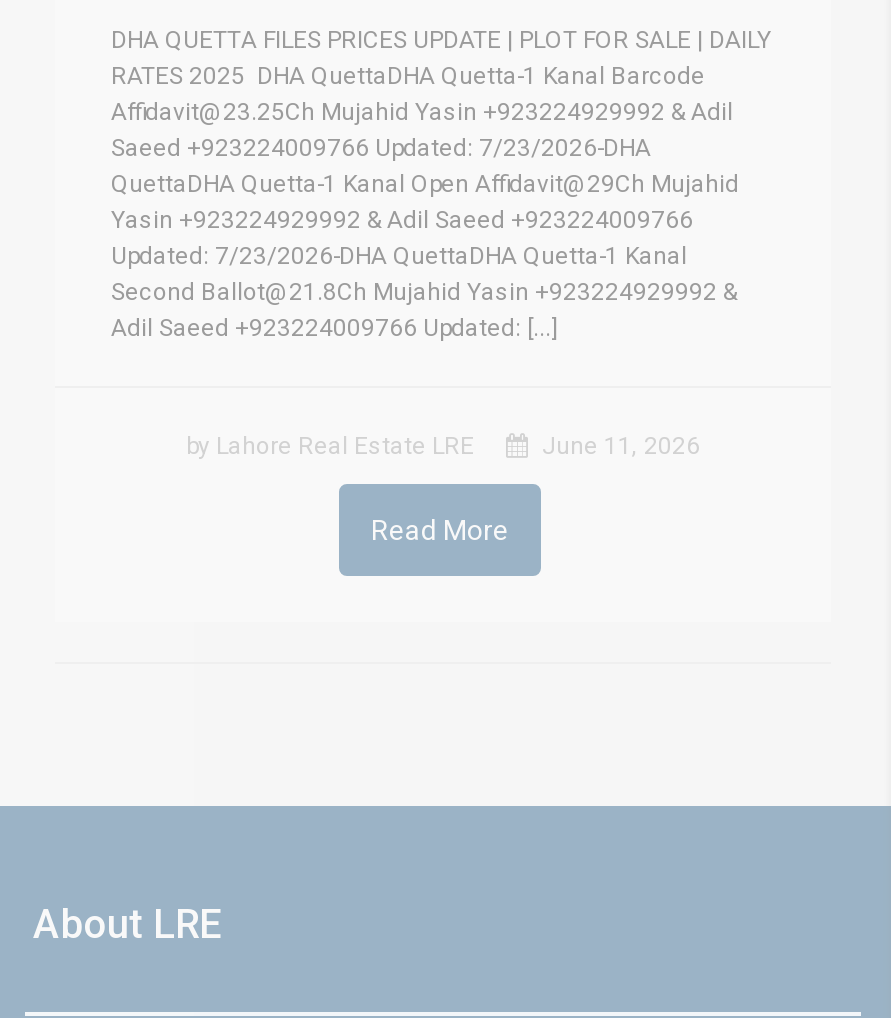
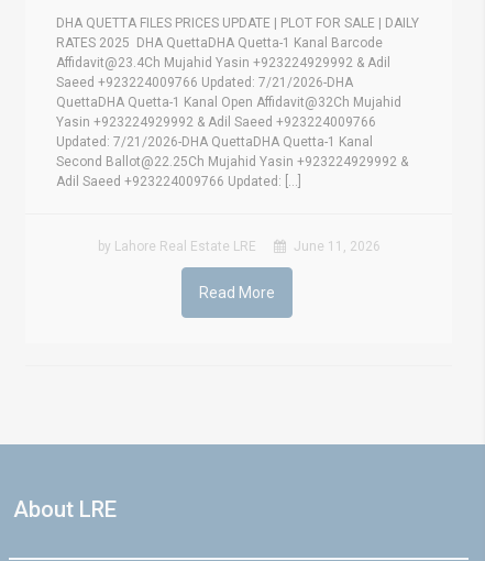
- Affidavit@23.25Ch Mujahid Yasin +923224929992 & Adil
+ Affidavit@23.4Ch Mujahid Yasin +923224929992 & Adil

- Saeed +923224009766 Updated: 7/23/2026-DHA
+ Saeed +923224009766 Updated: 7/21/2026-DHA

- QuettaDHA Quetta-1 Kanal Open Affidavit@29Ch Mujahid
+ QuettaDHA Quetta-1 Kanal Open Affidavit@32Ch Mujahid

- Updated: 7/23/2026-DHA QuettaDHA Quetta-1 Kanal
+ Updated: 7/21/2026-DHA QuettaDHA Quetta-1 Kanal

- Second Ballot@21.8Ch Mujahid Yasin +923224929992 &
+ Second Ballot@22.25Ch Mujahid Yasin +923224929992 &
